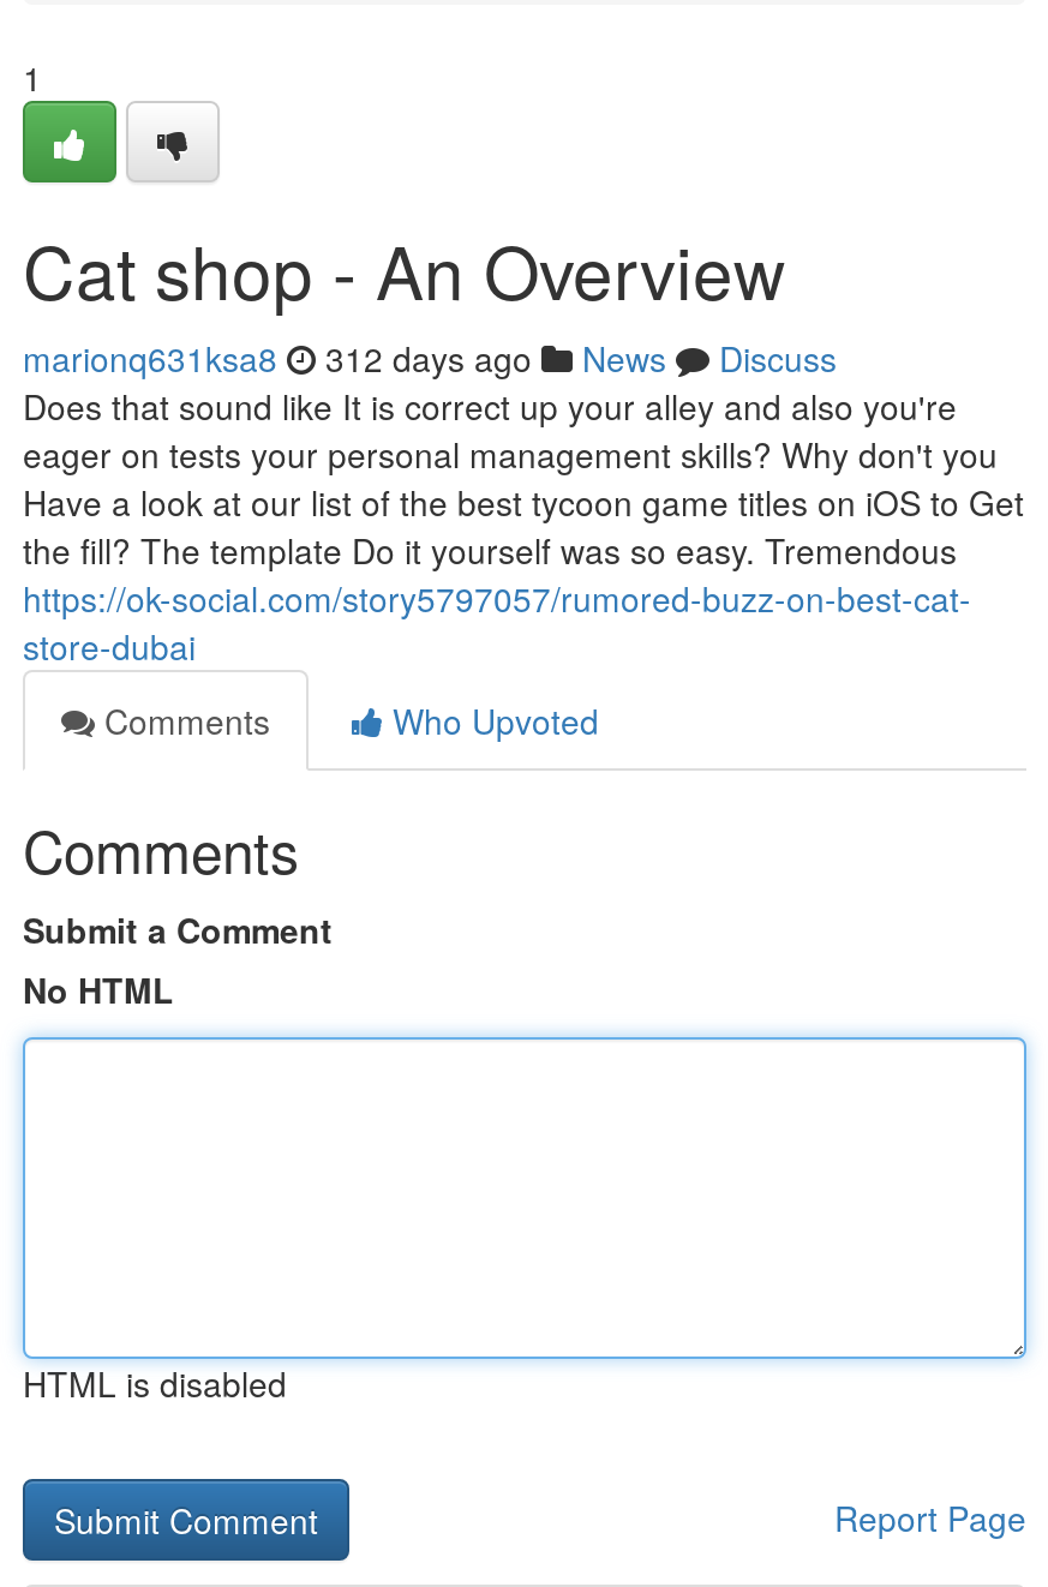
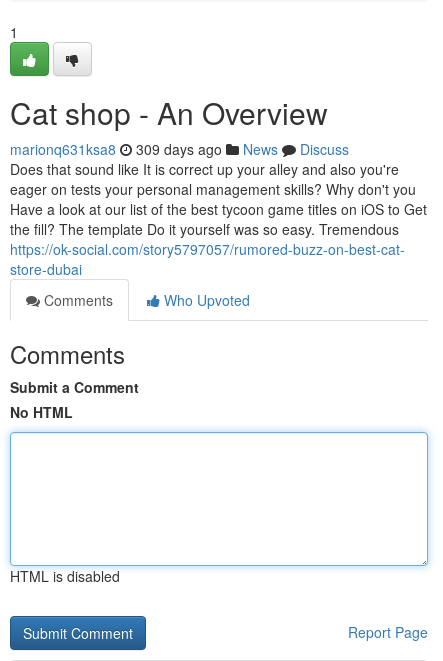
- marionq631ksa8 312 days ago News Discuss
+ marionq631ksa8 309 days ago News Discuss
